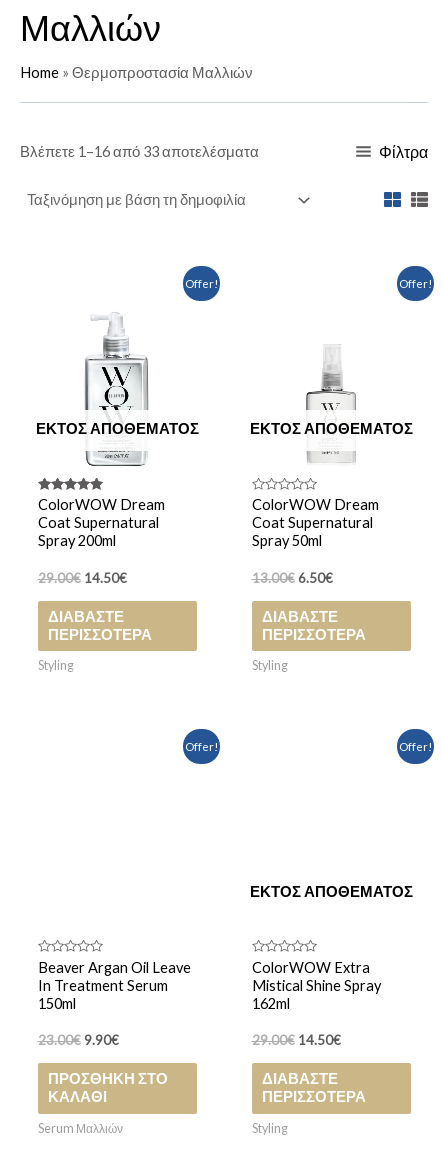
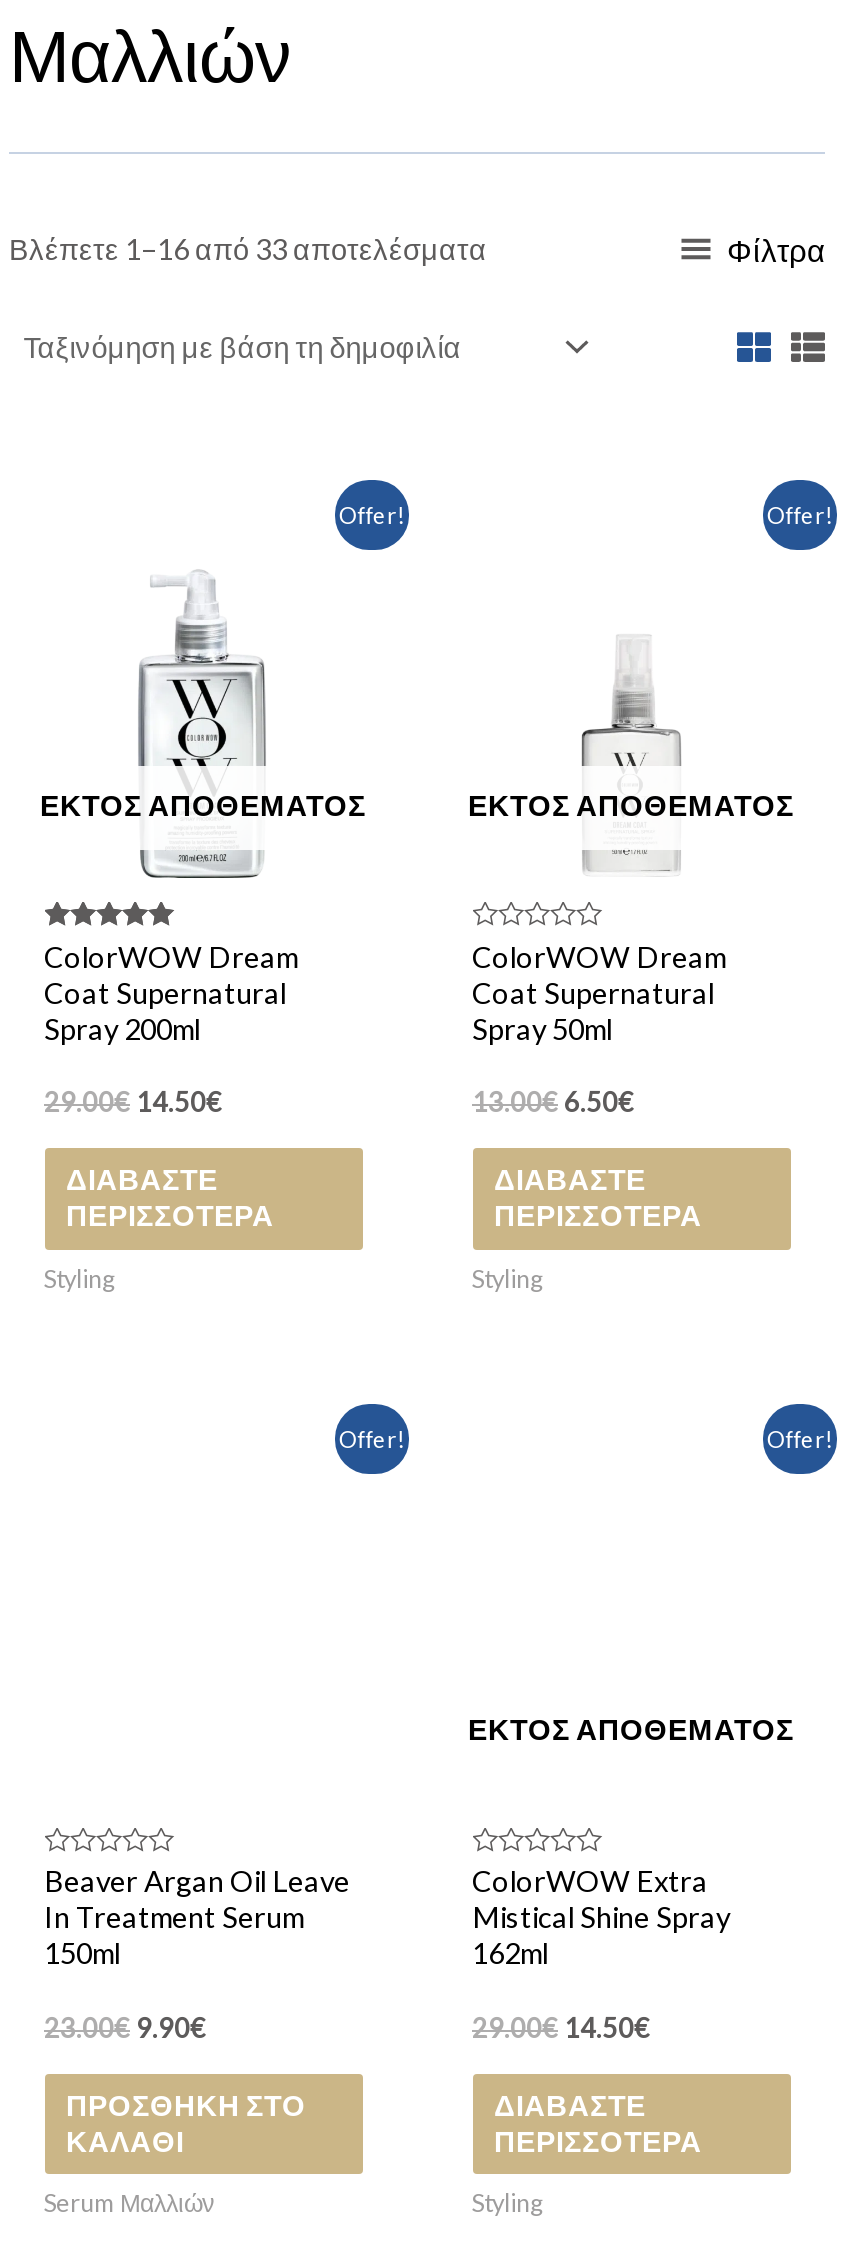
- Home» Θερμοπροστασία Μαλλιών
